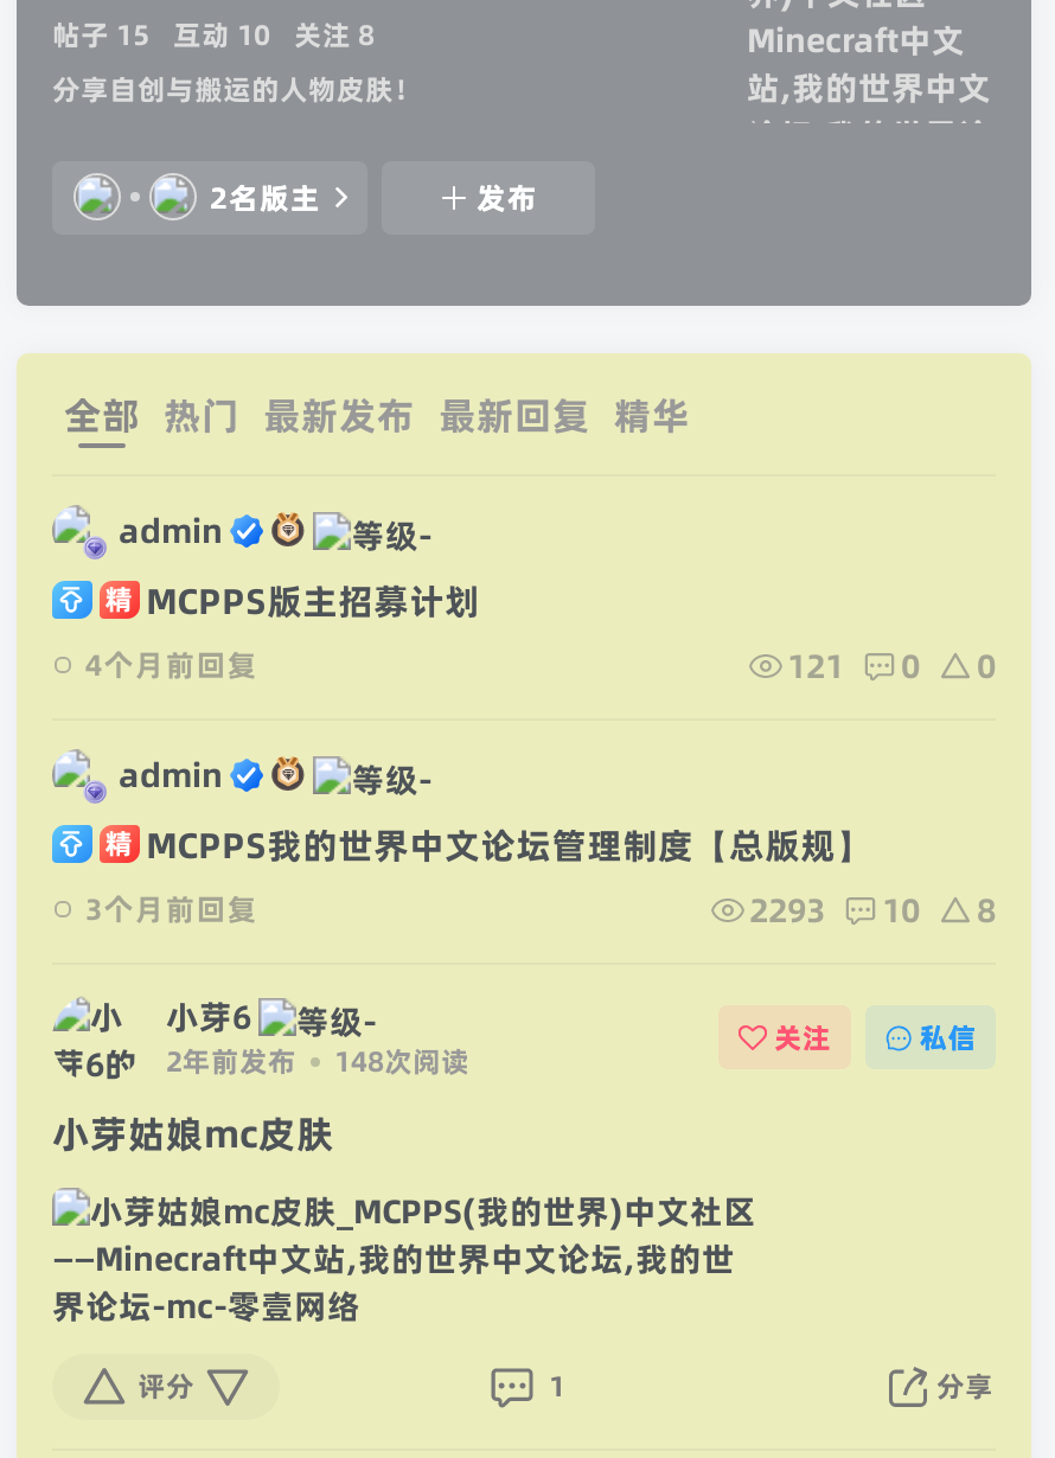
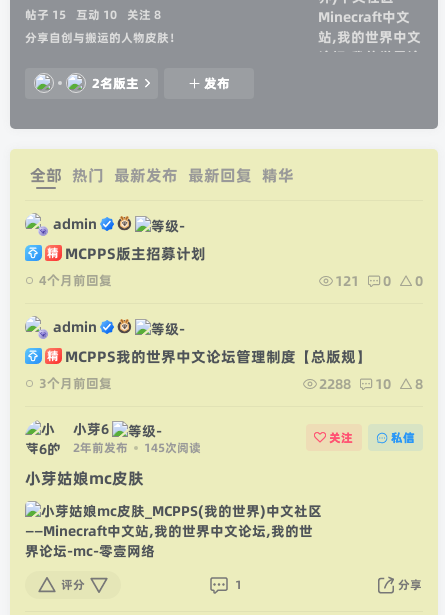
- 2293 10 8
+ 2288 10 8

- 2年前发布 148次阅读
+ 2年前发布 145次阅读
